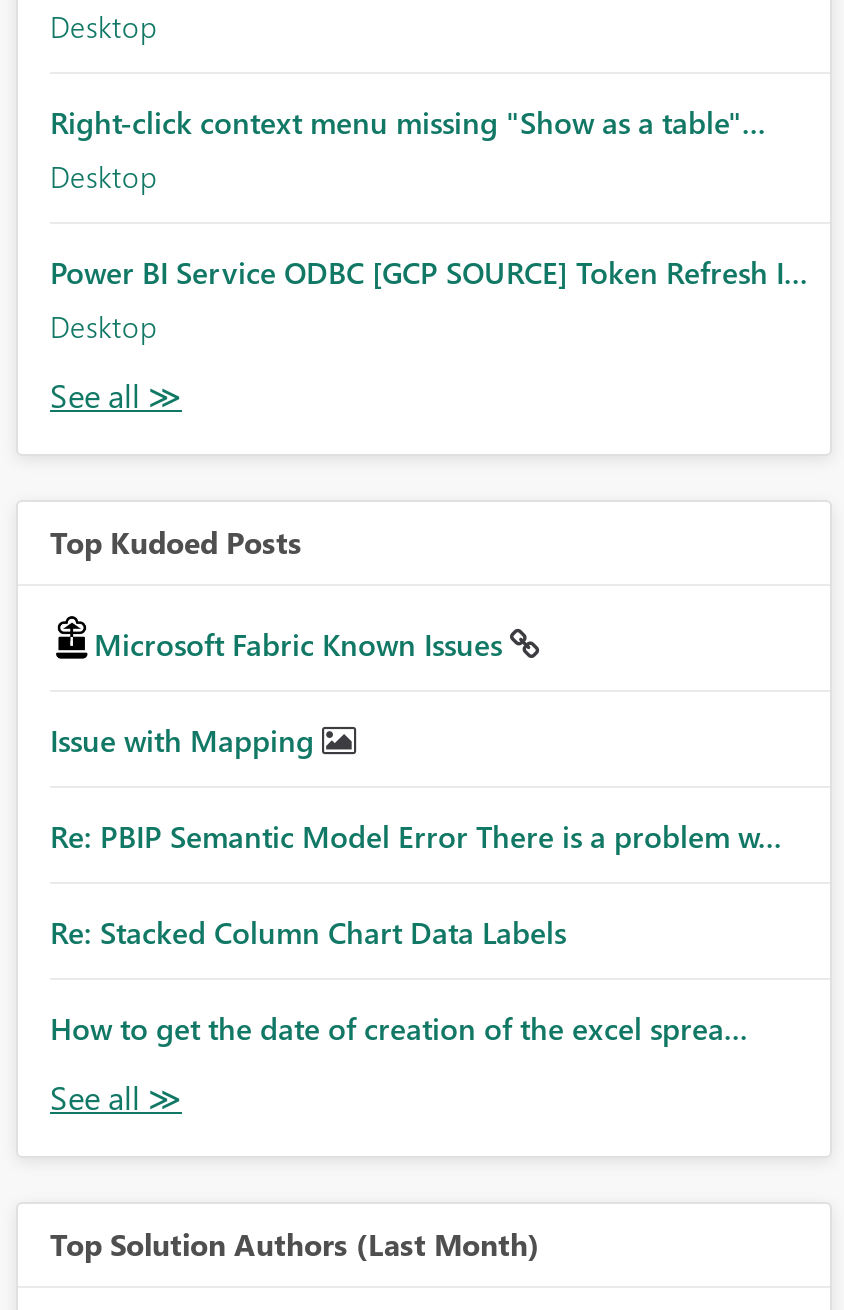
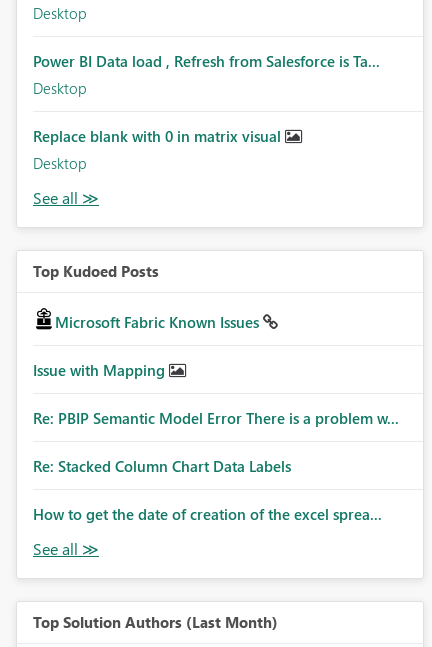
- Right-click context menu missing "Show as a table"...
+ Power BI Data load , Refresh from Salesforce is Ta...

- Power BI Service ODBC [GCP SOURCE] Token Refresh I...
+ Replace blank with 0 in matrix visual
